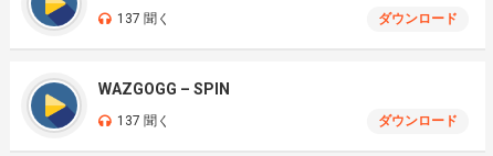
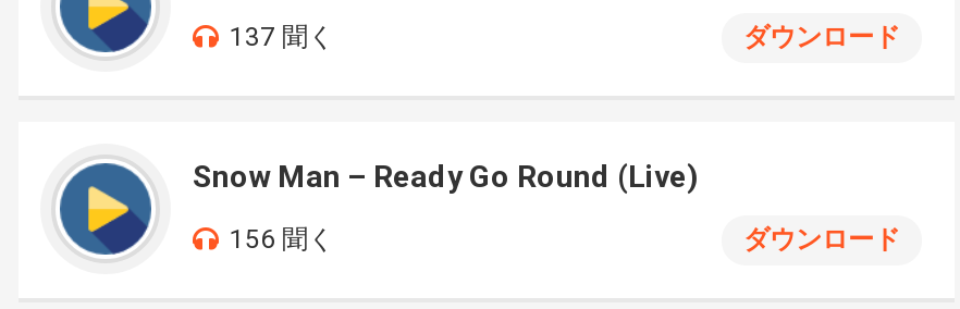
- WAZGOGG – SPIN
+ Snow Man – Ready Go Round (Live)

- 137 聞く
+ 156 聞く
